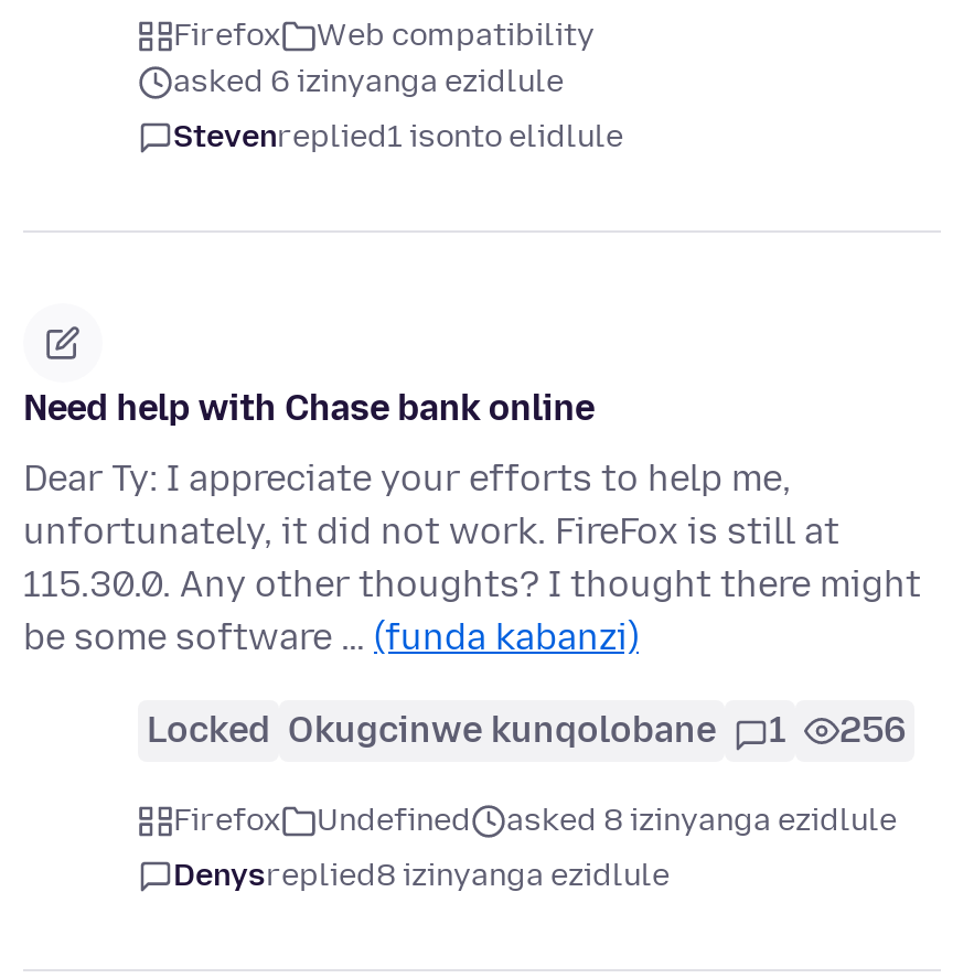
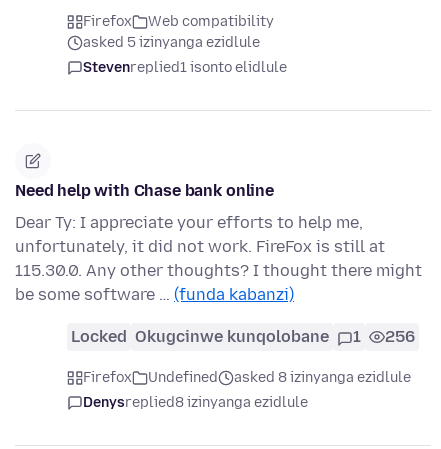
- asked 6 izinyanga ezidlule
+ asked 5 izinyanga ezidlule
